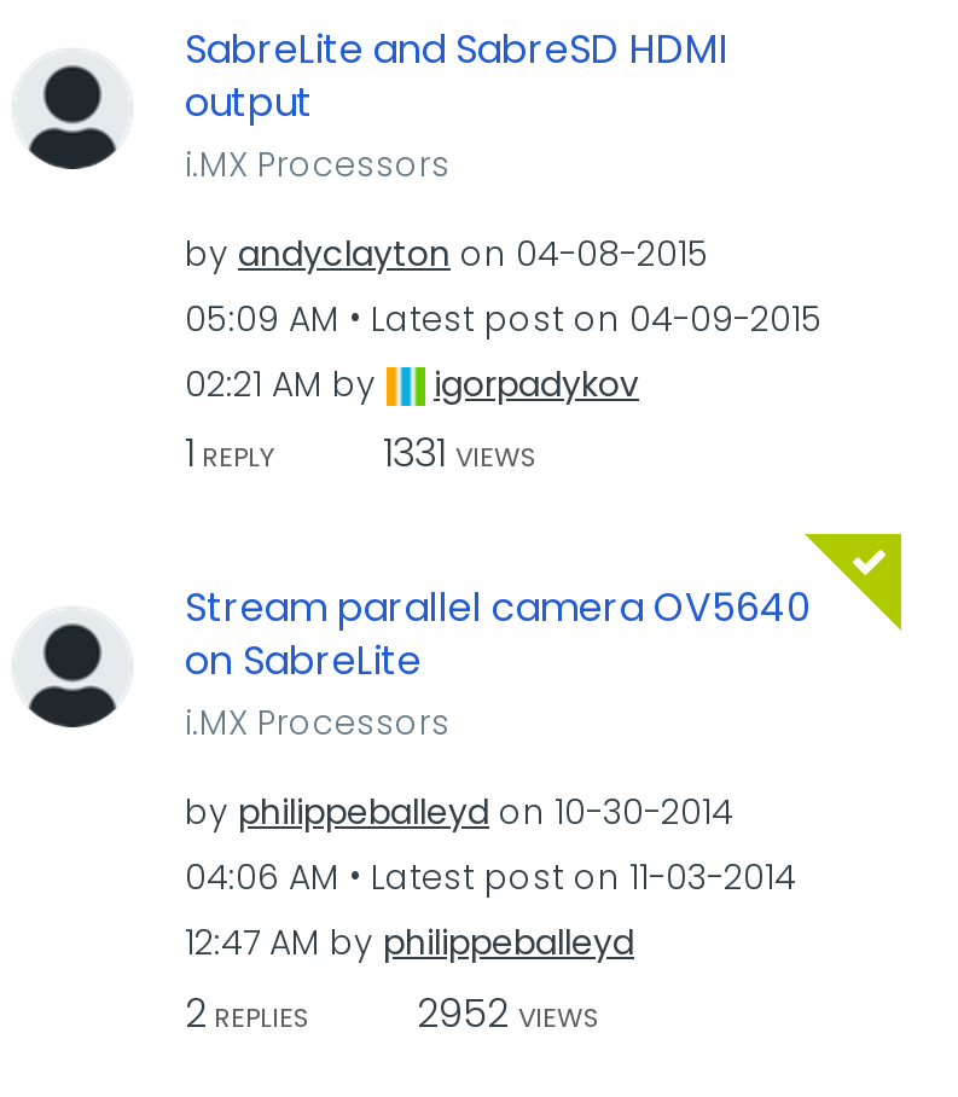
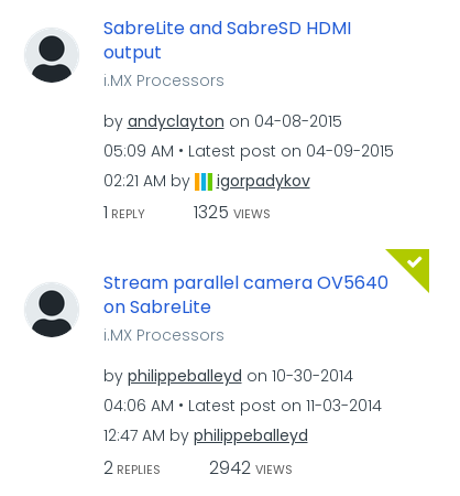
- 1 REPLY 1331 VIEWS
+ 1 REPLY 1325 VIEWS

- 2 REPLIES 2952 VIEWS
+ 2 REPLIES 2942 VIEWS
